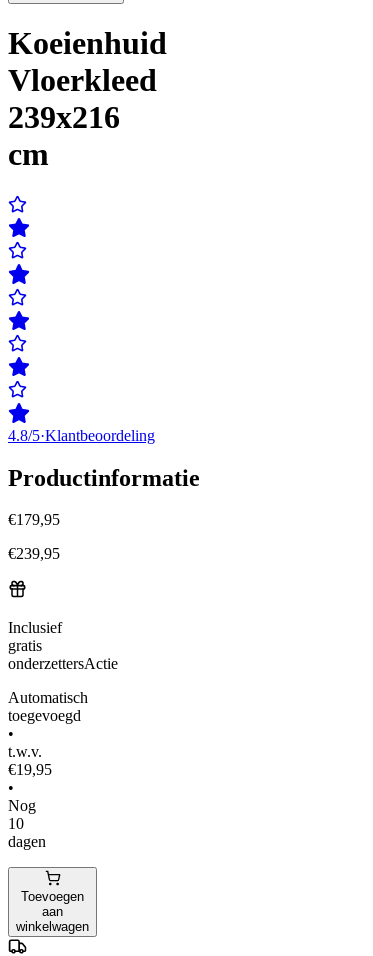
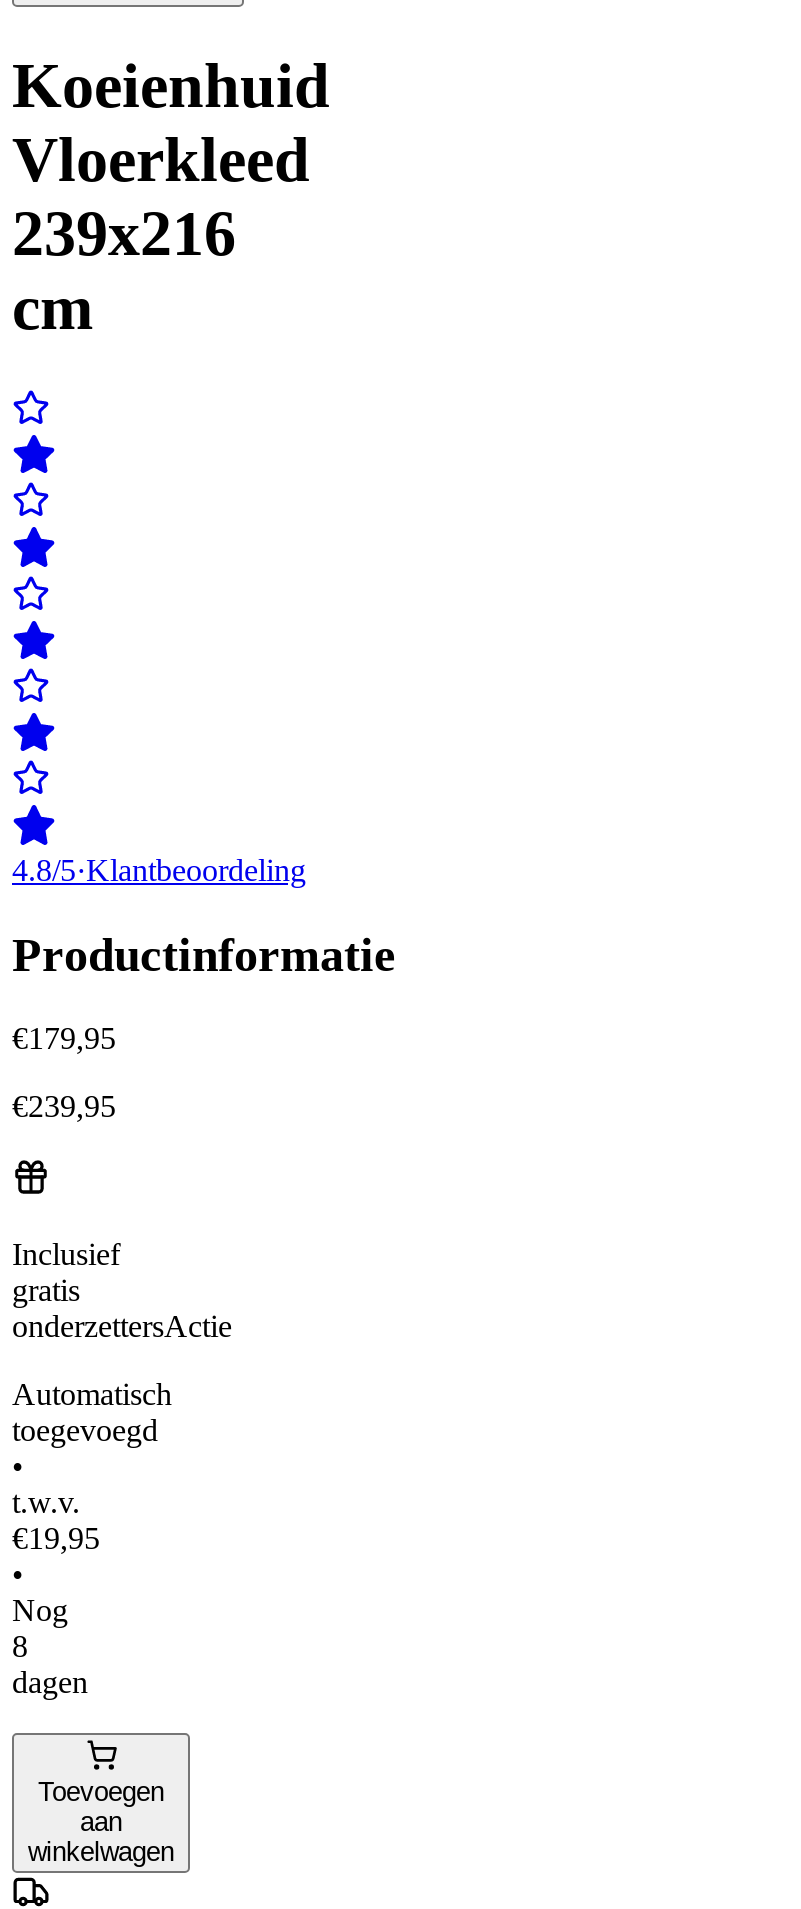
- 10
+ 8
